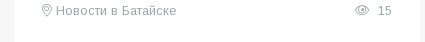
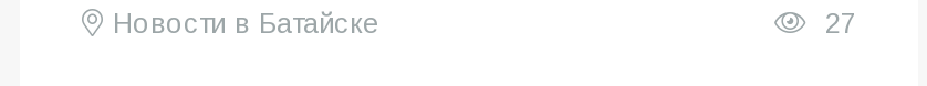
- 15
+ 27
